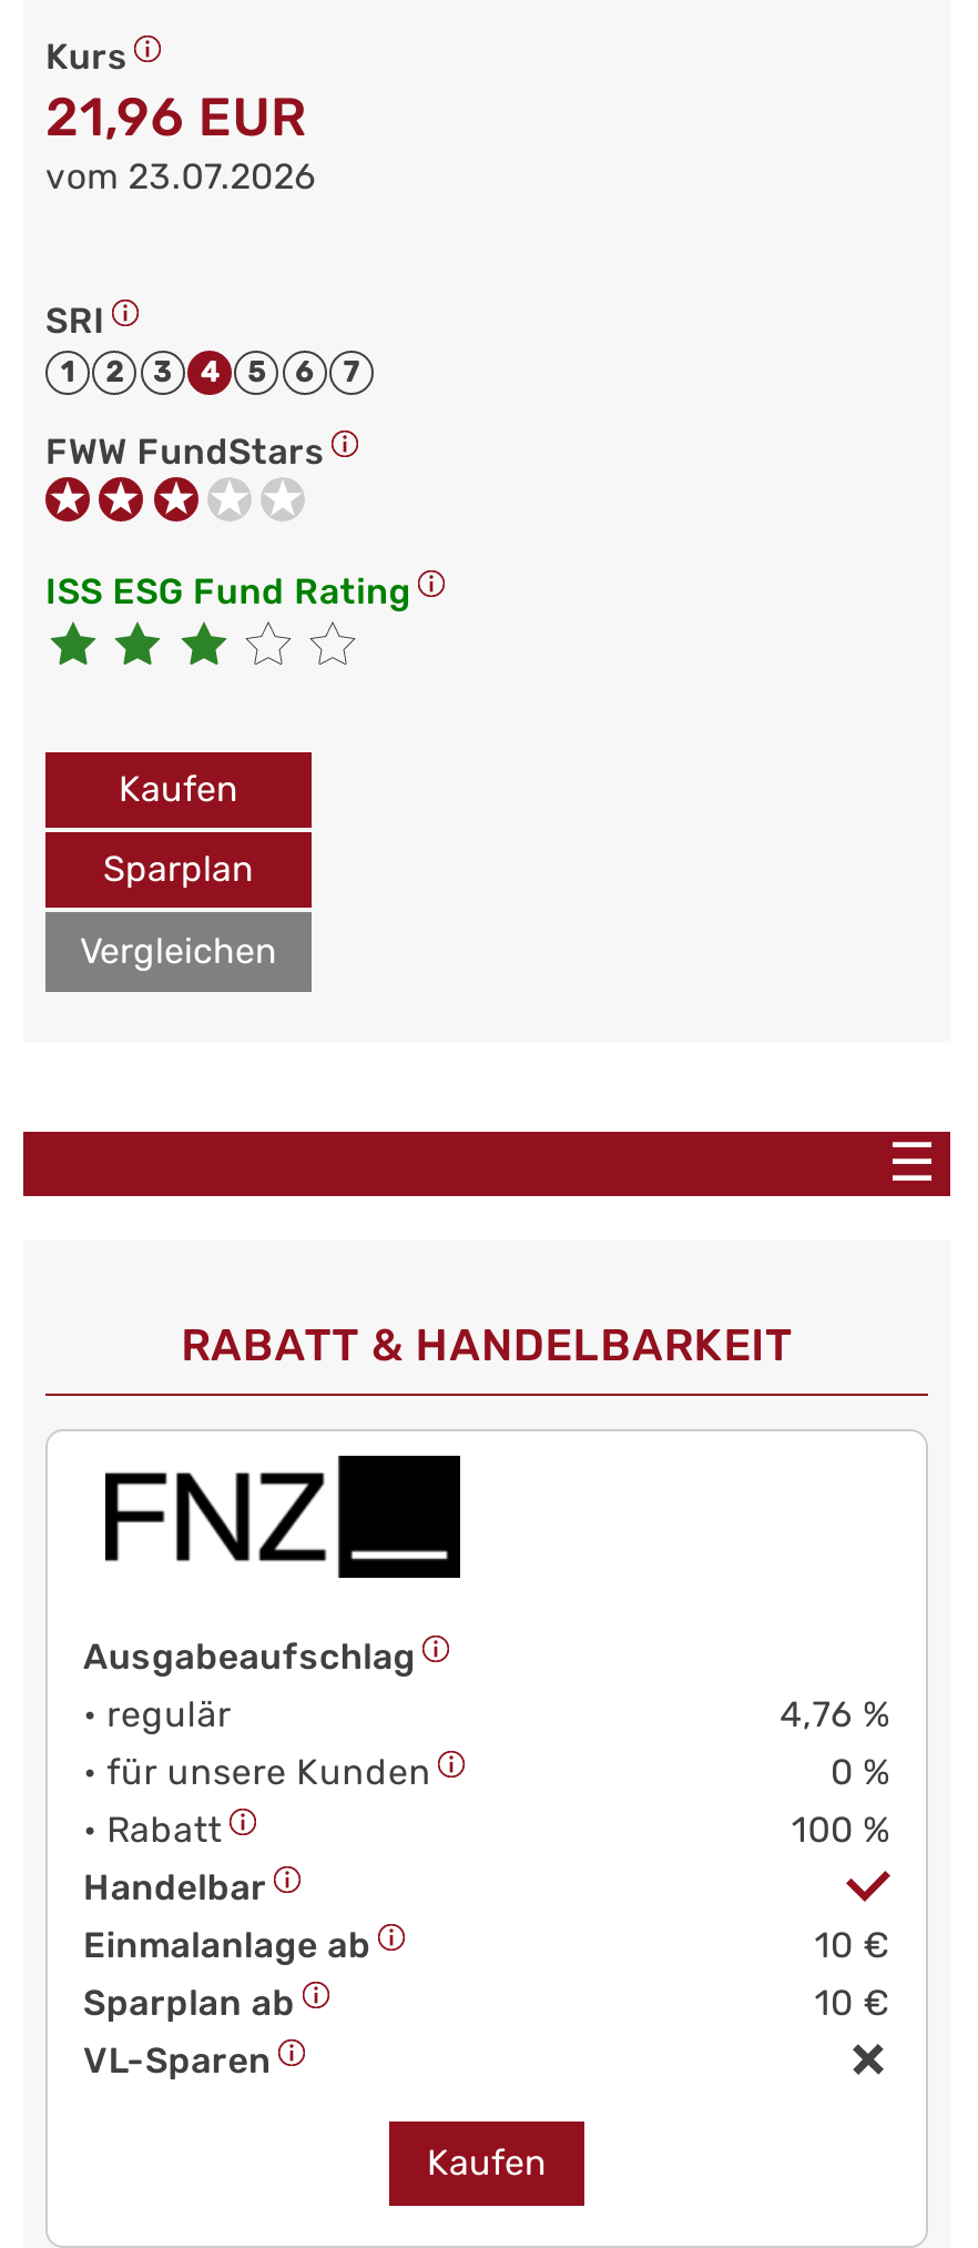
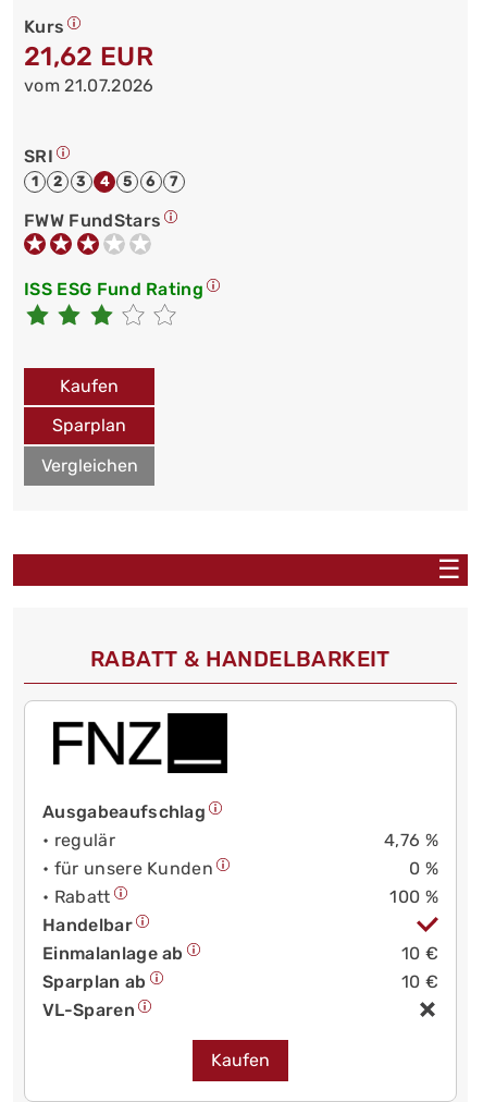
- 21,96 EUR
+ 21,62 EUR

- vom 23.07.2026
+ vom 21.07.2026
